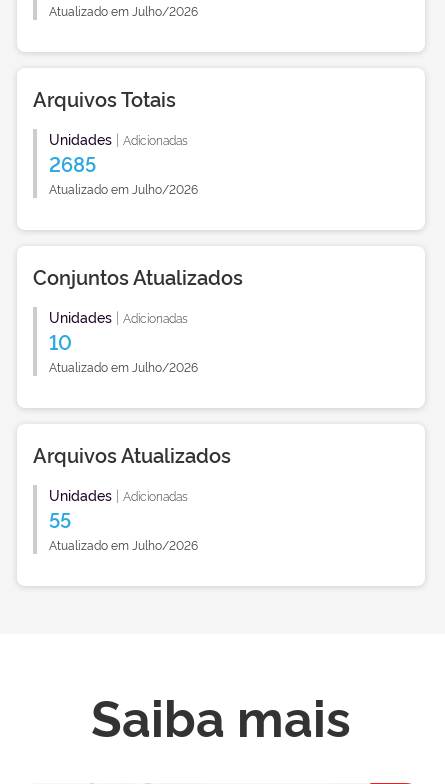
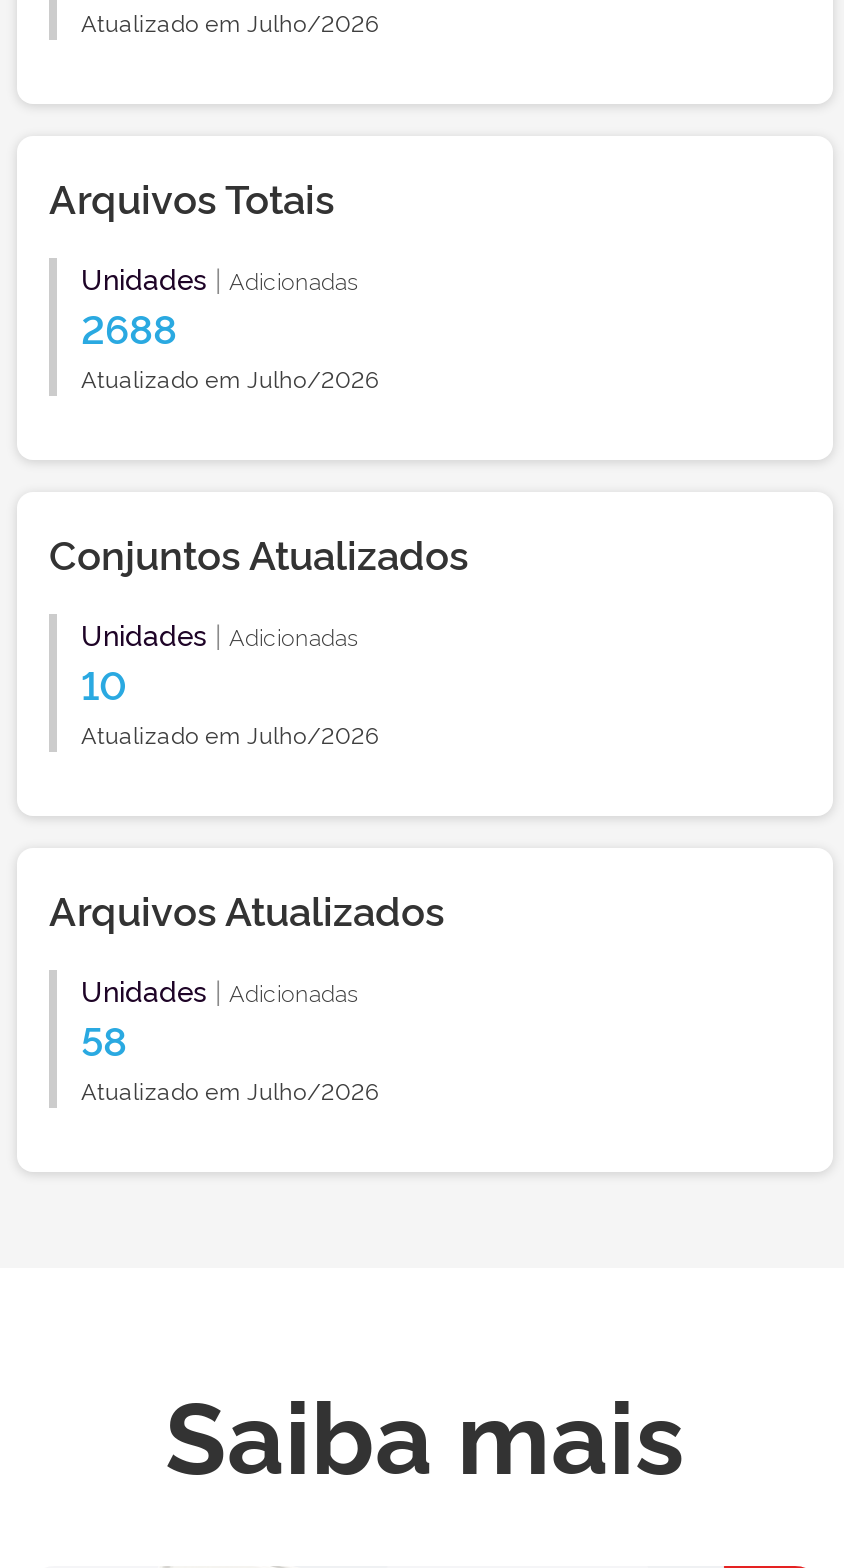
- 2685
+ 2688

- 55
+ 58
